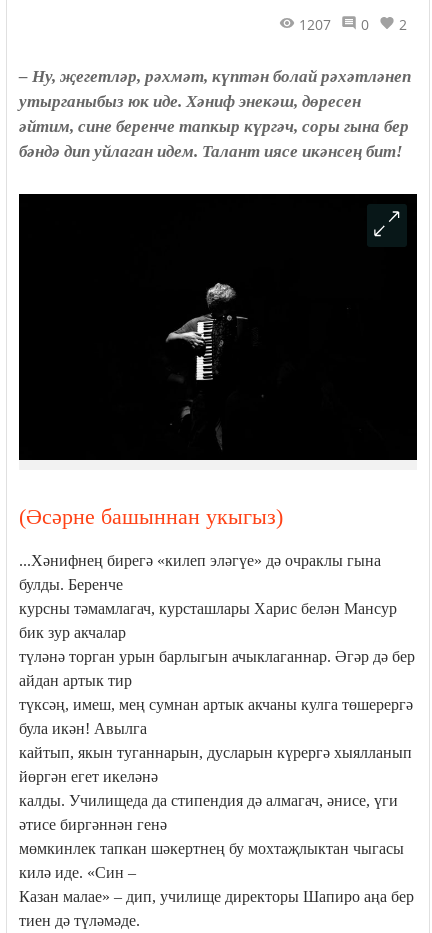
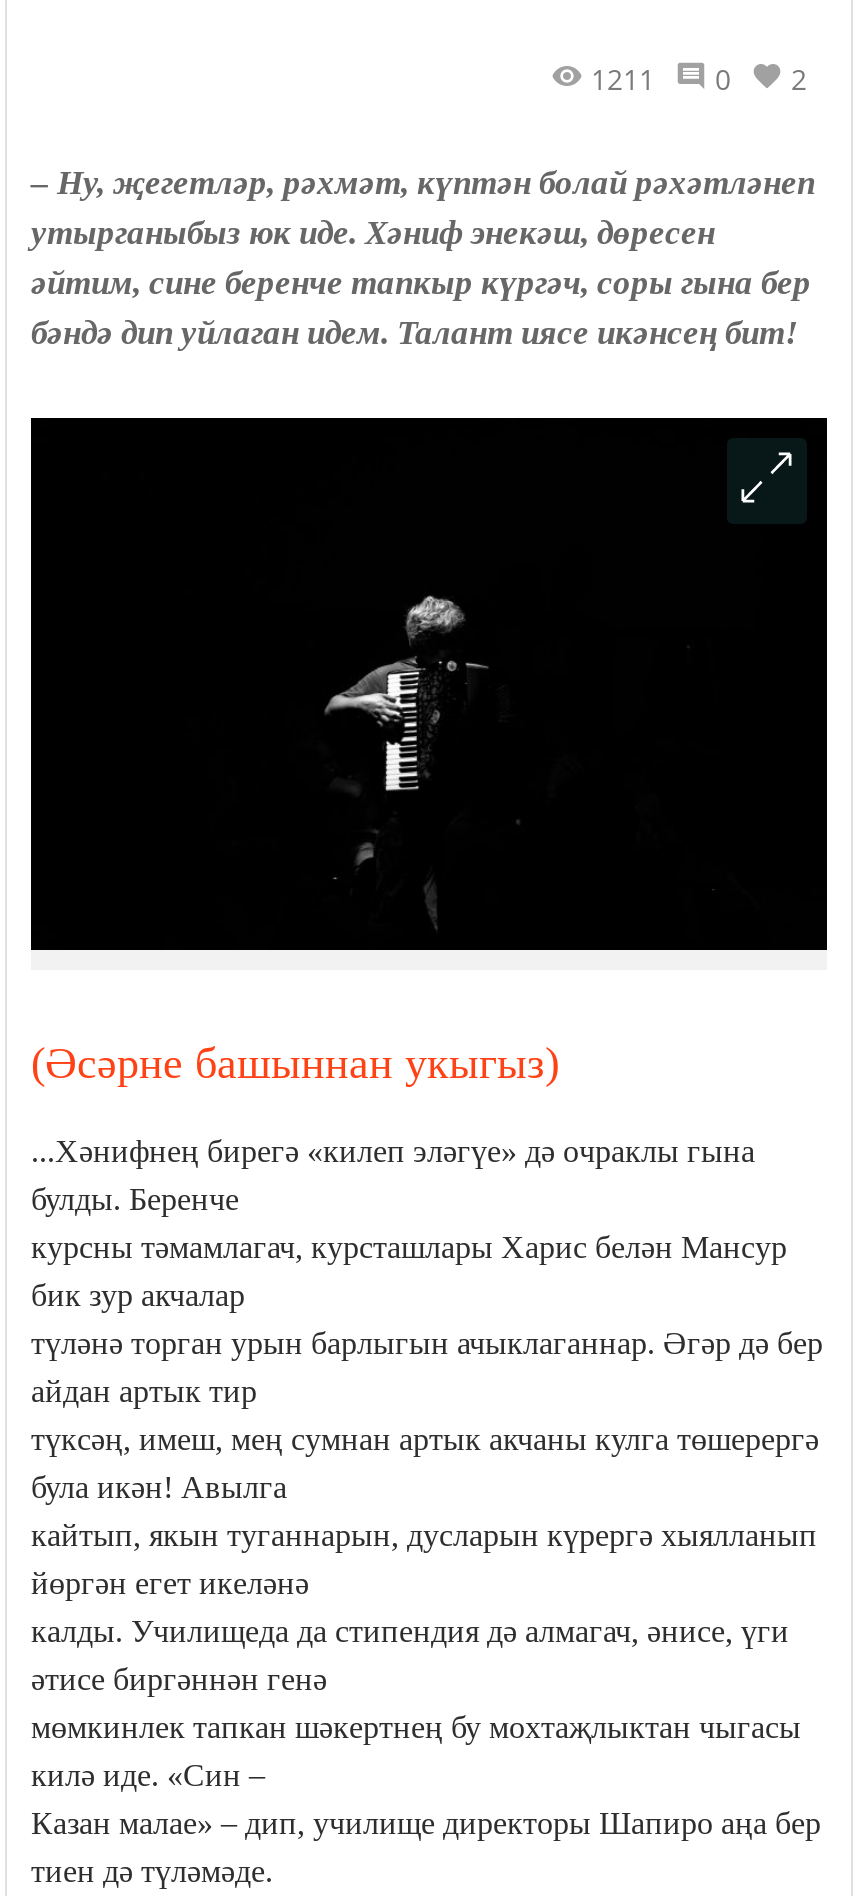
- 1207 0 2
+ 1211 0 2
